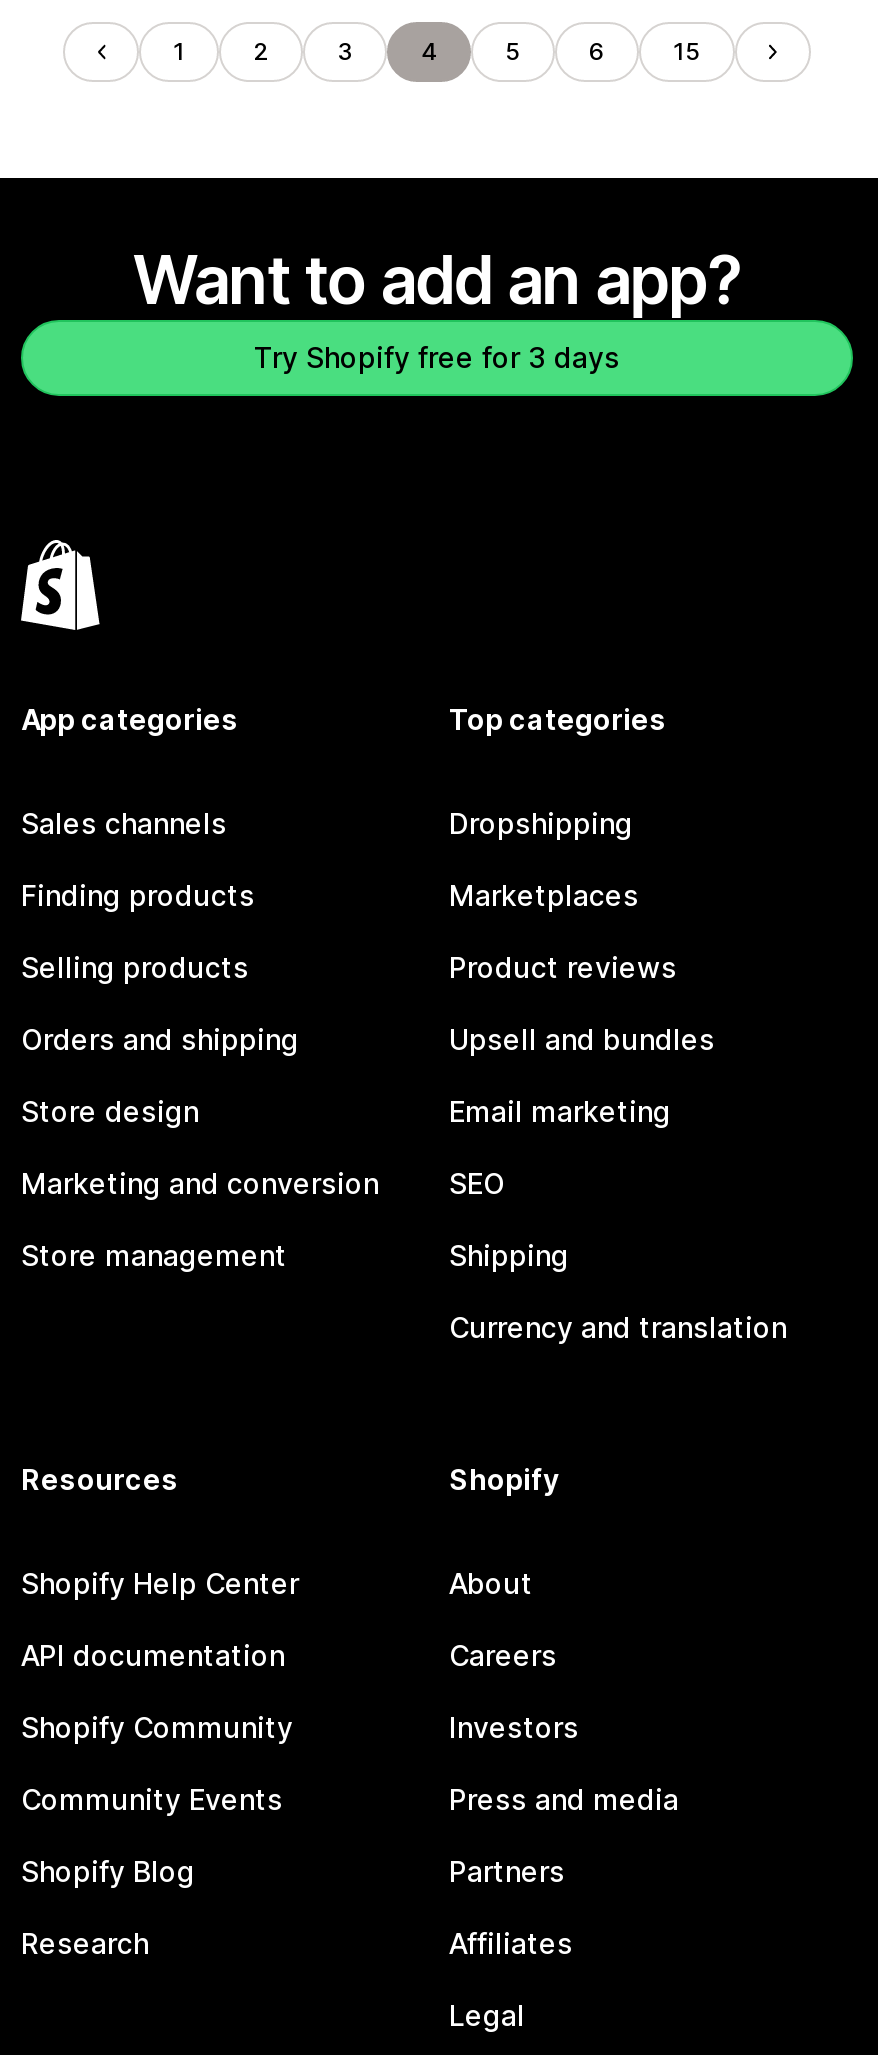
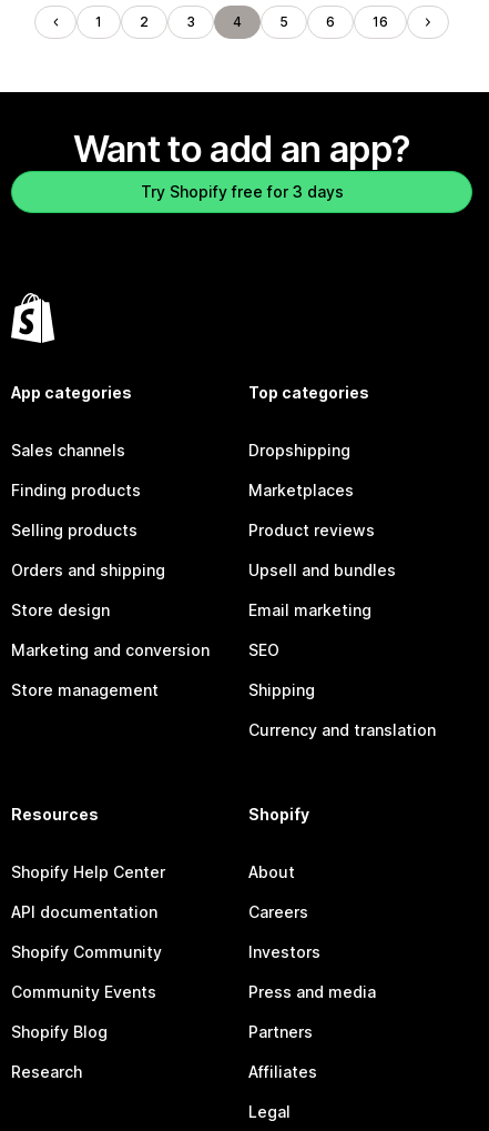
- 15
+ 16
